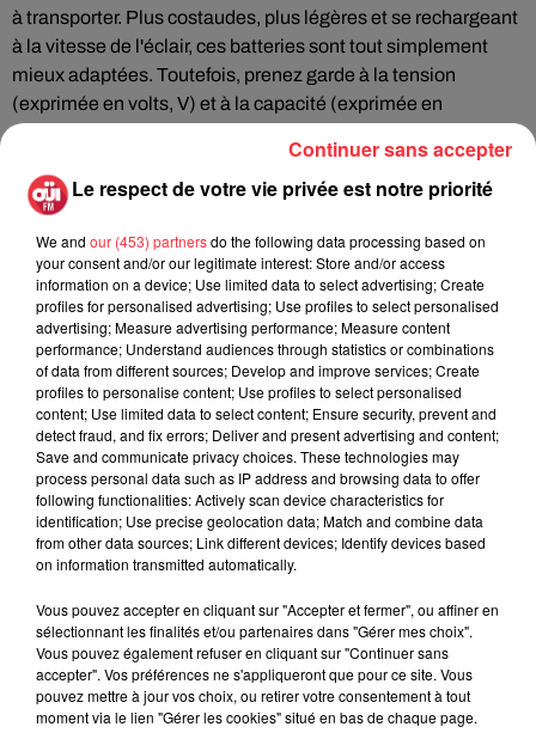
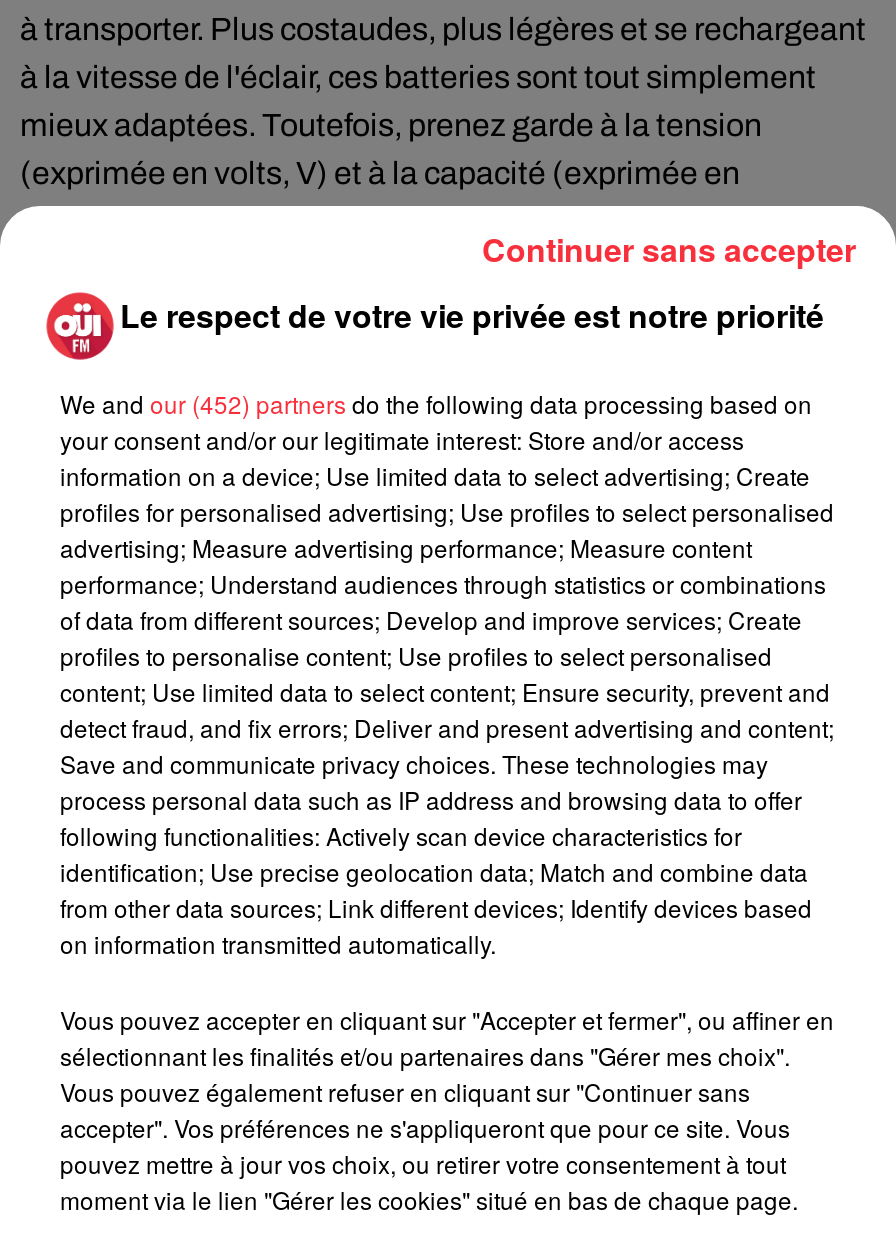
- We and our (453) partners do the following data processing based on
+ We and our (452) partners do the following data processing based on
